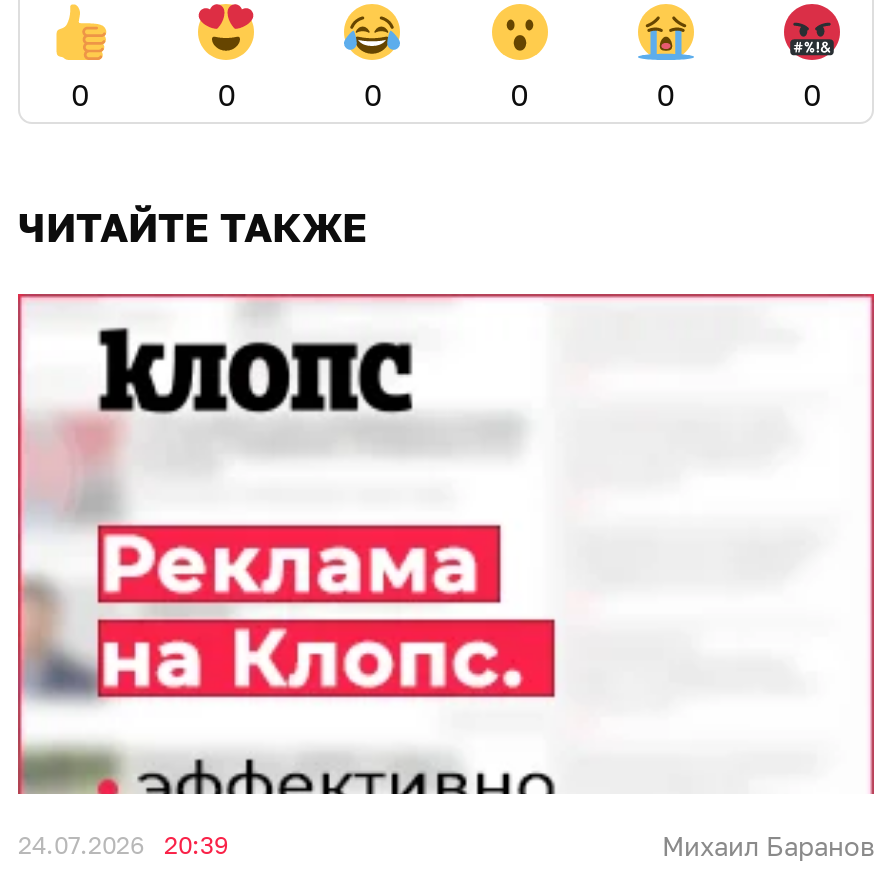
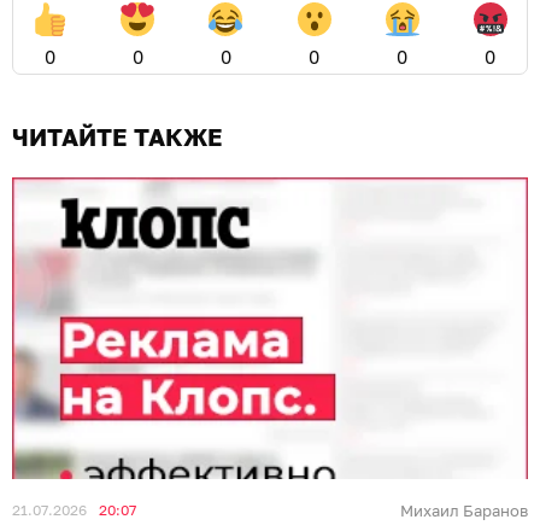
- 24.07.2026
+ 21.07.2026

- 20:39
+ 20:07
